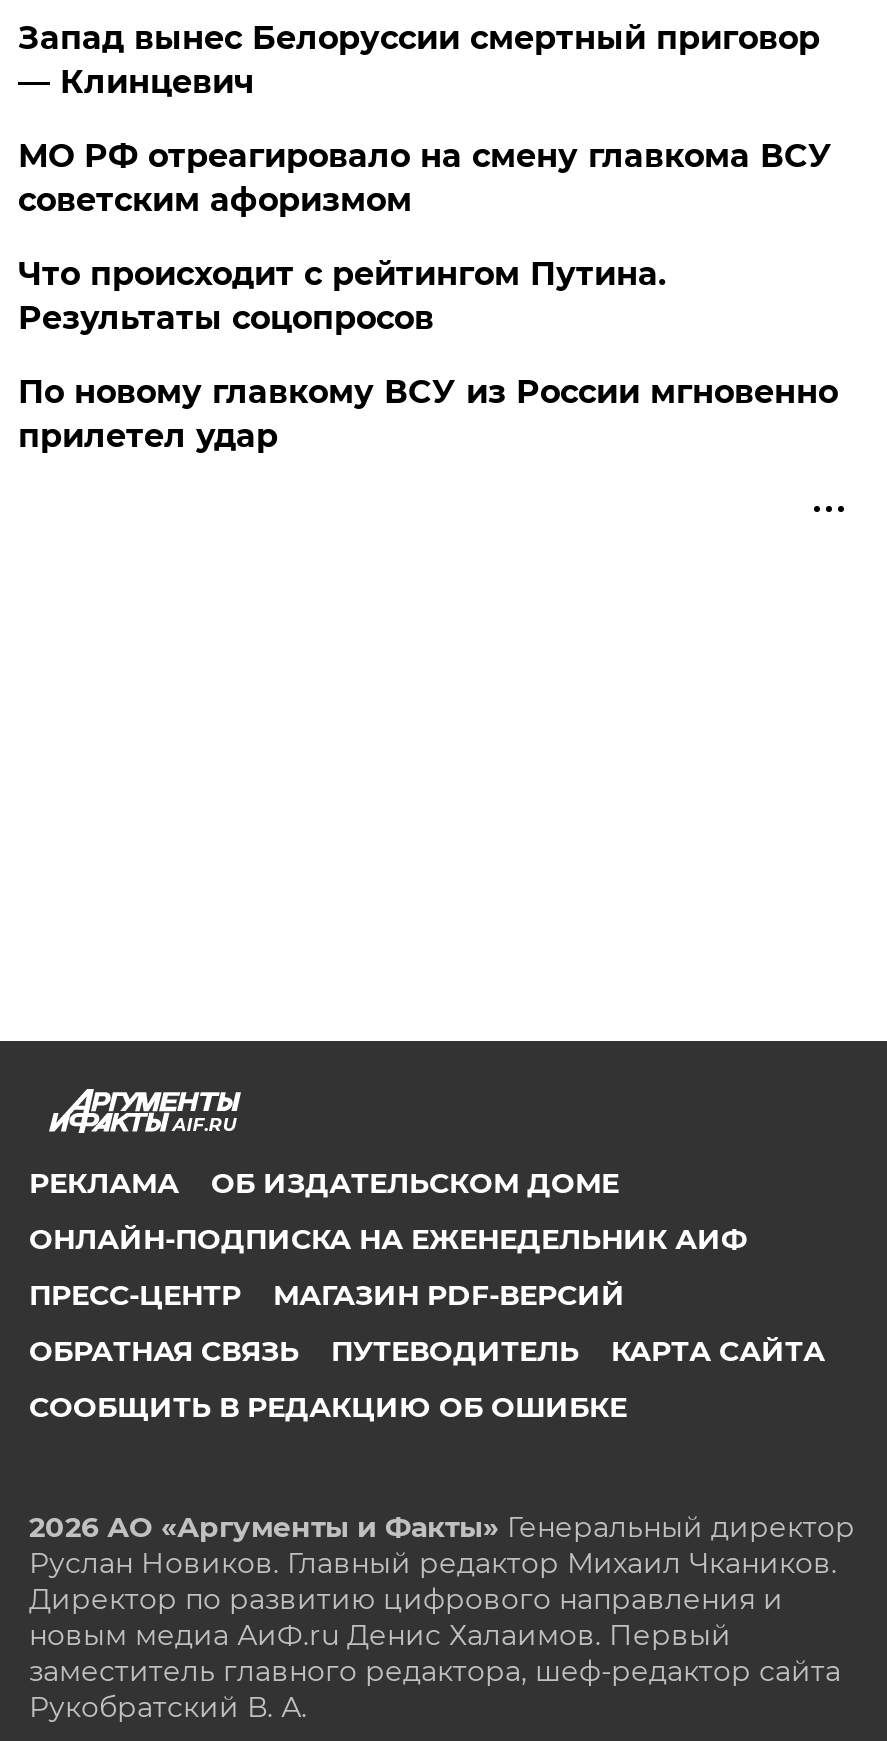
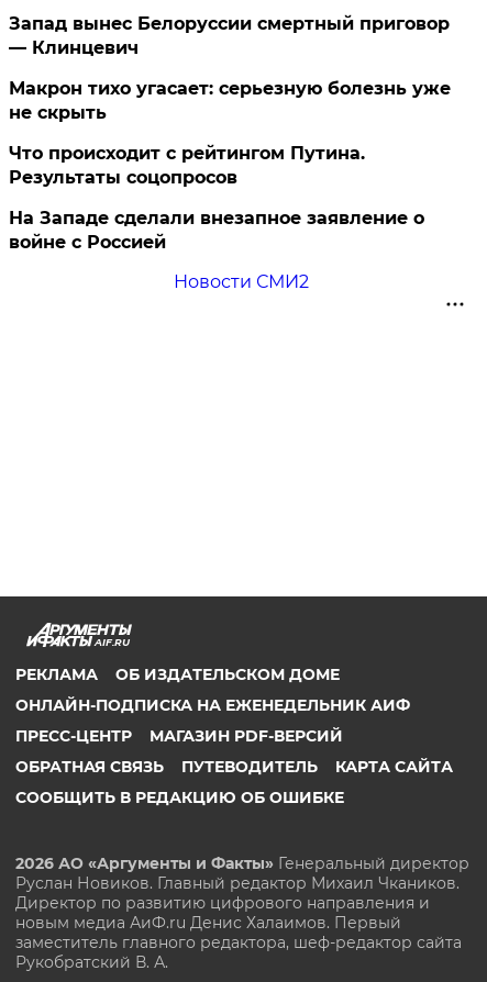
- МО РФ отреагировало на смену главкома ВСУ
- советским афоризмом
+ Макрон тихо угасает: серьезную болезнь уже
+ не скрыть

- По новому главкому ВСУ из России мгновенно
- прилетел удар
+ На Западе сделали внезапное заявление о
+ войне с Россией
+ Новости СМИ2
